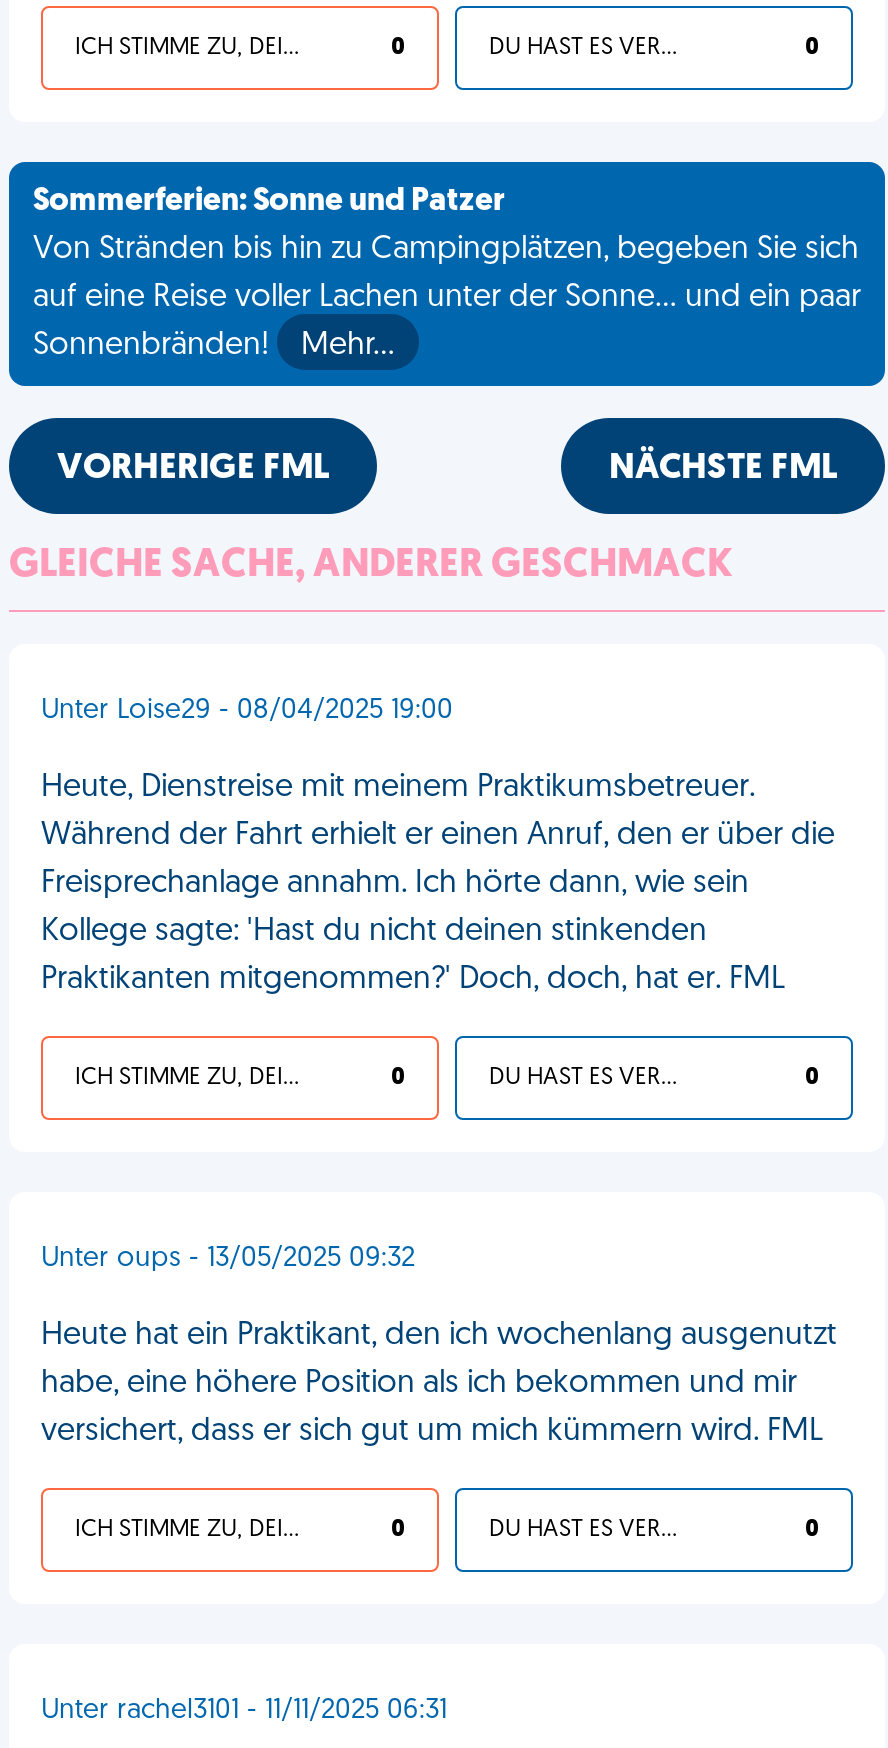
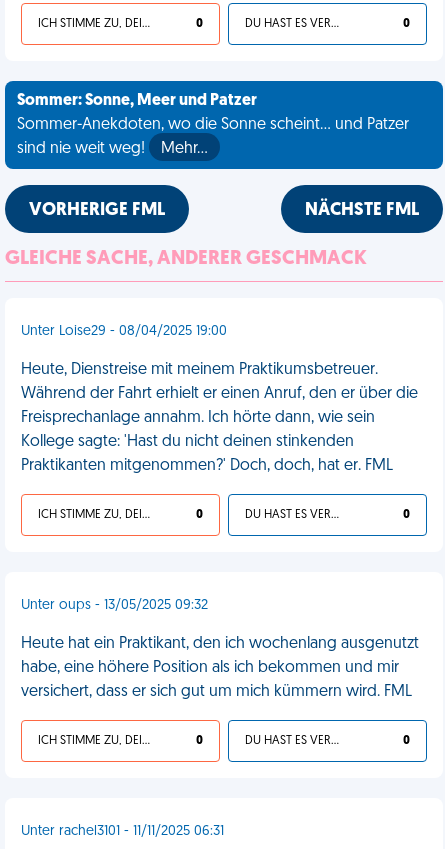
- Sommerferien: Sonne und Patzer
- Von Stränden bis hin zu Campingplätzen, begeben Sie sich
- auf eine Reise voller Lachen unter der Sonne... und ein paar
- Sonnenbränden!
+ Sommer: Sonne, Meer und Patzer
+ Sommer-Anekdoten, wo die Sonne scheint... und Patzer
+ sind nie weit weg!
